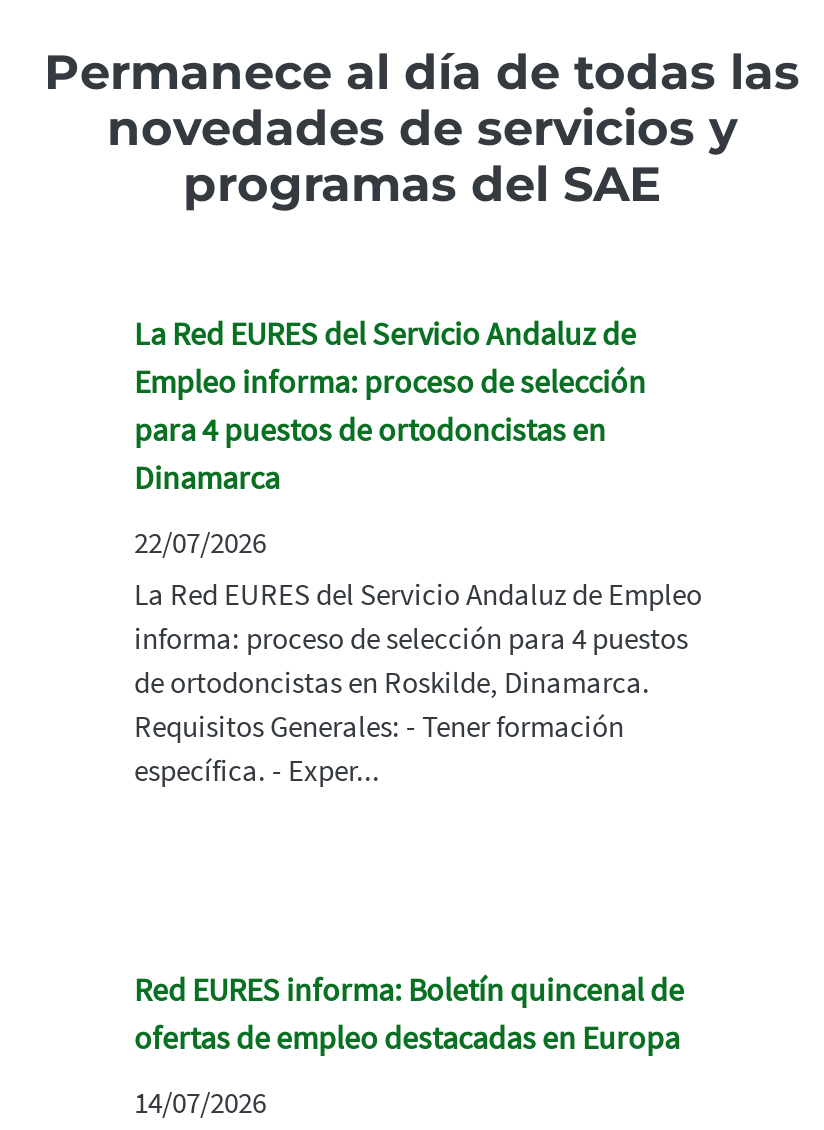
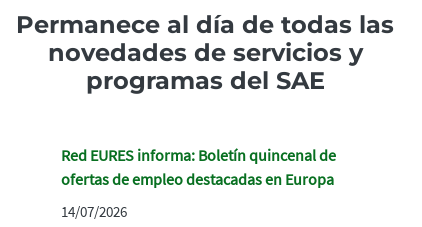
- La Red EURES del Servicio Andaluz de
- Empleo informa: proceso de selección
- para 4 puestos de ortodoncistas en
- Dinamarca
- 22/07/2026
- La Red EURES del Servicio Andaluz de Empleo
- informa: proceso de selección para 4 puestos
- de ortodoncistas en Roskilde, Dinamarca.
- Requisitos Generales: - Tener formación
- específica. - Exper...
